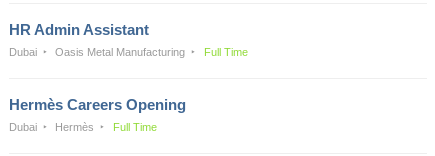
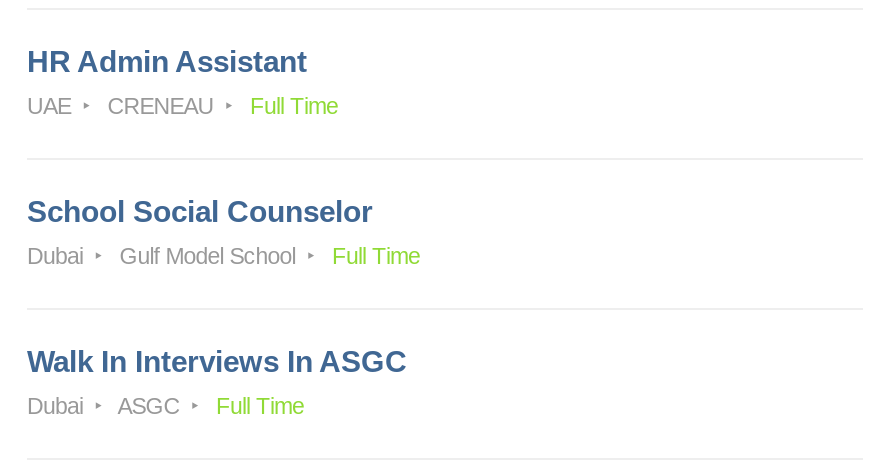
+ UAE
+ CRENEAU
+ Full Time
+ School Social Counselor

- Oasis Metal Manufacturing
+ Gulf Model School

- Hermès Careers Opening
+ Walk In Interviews In ASGC

- Hermès
+ ASGC
